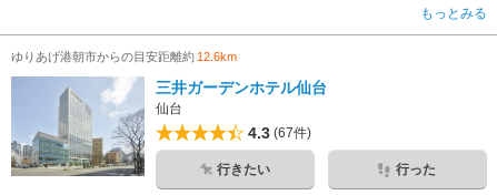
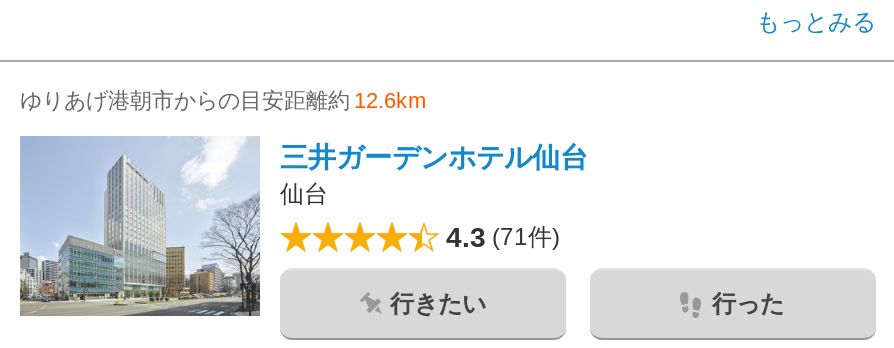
- 4.3 (67件)
+ 4.3 (71件)
